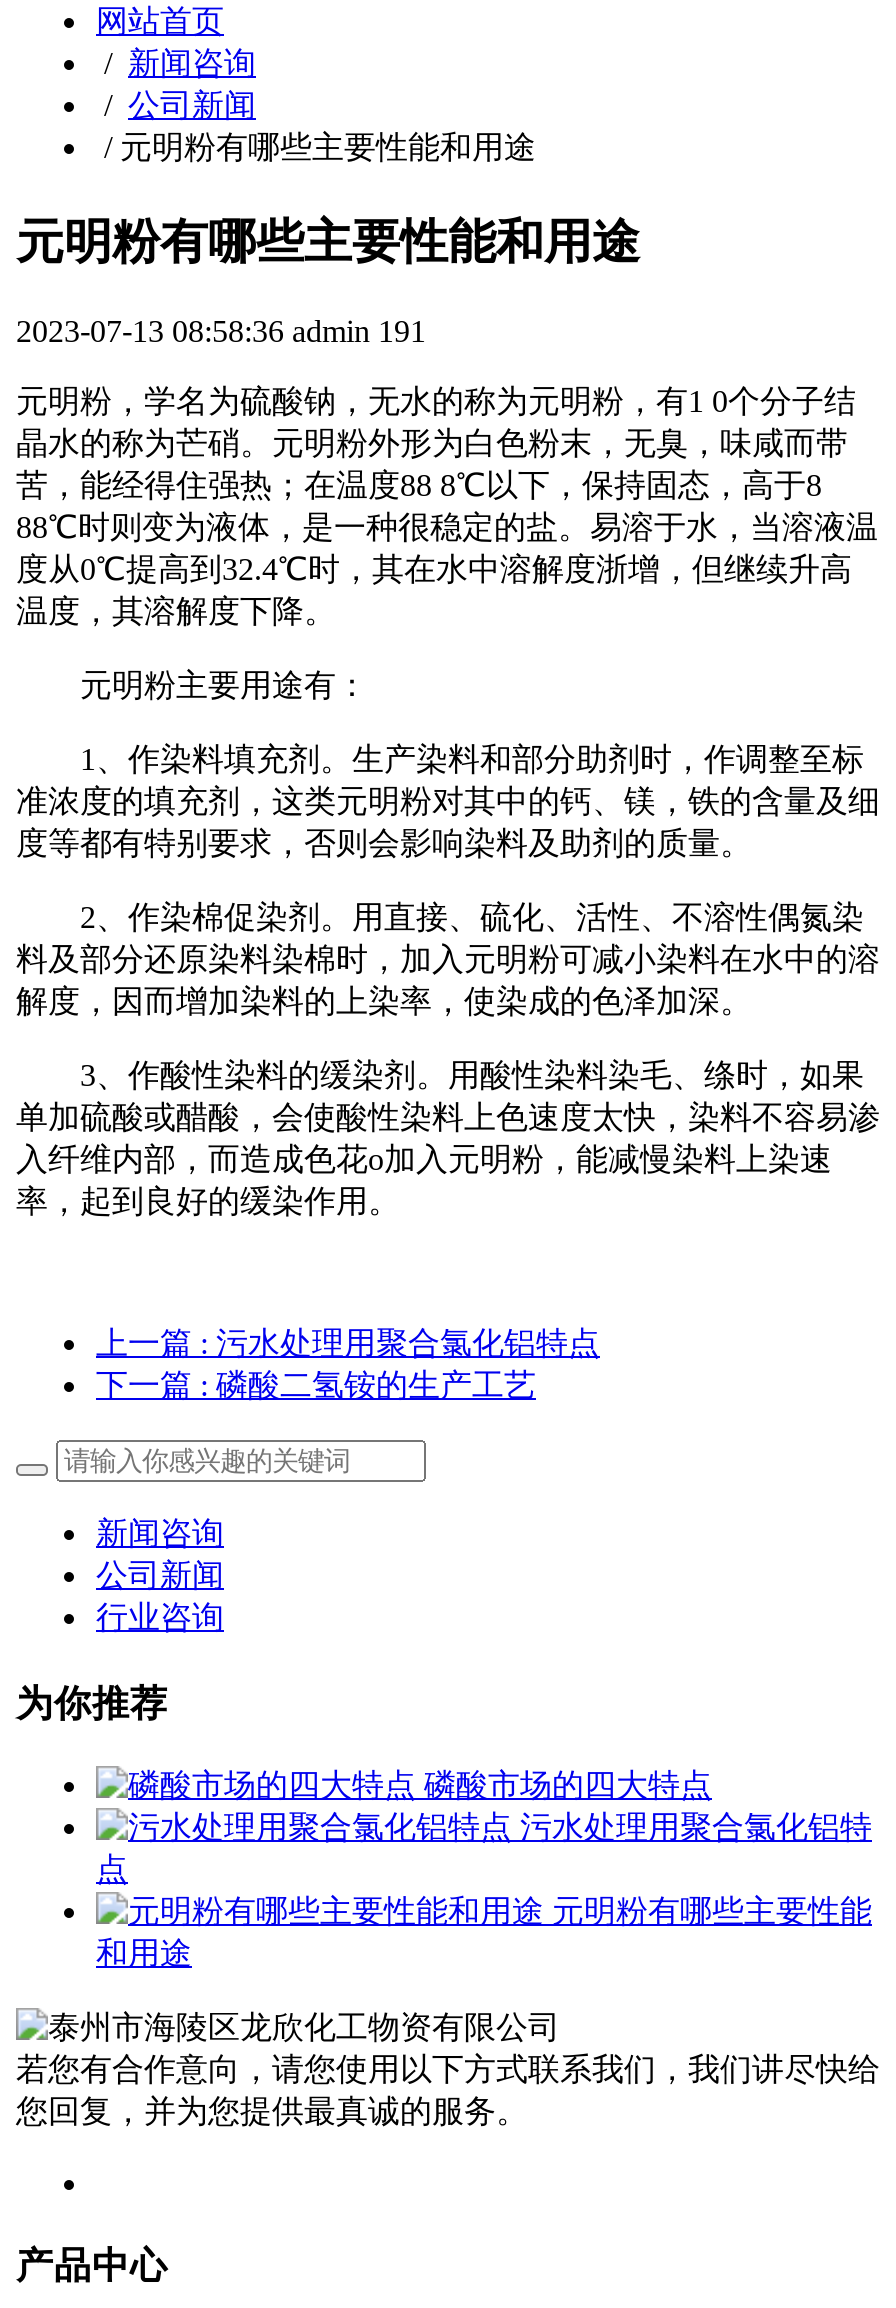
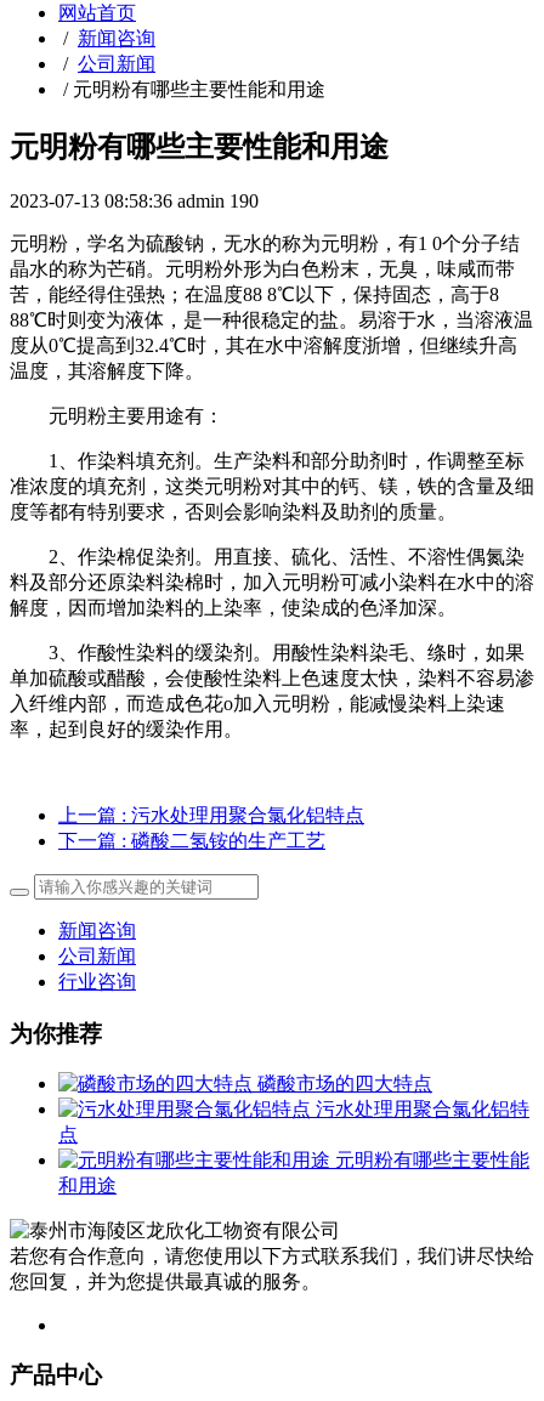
- 2023-07-13 08:58:36 admin 191
+ 2023-07-13 08:58:36 admin 190
